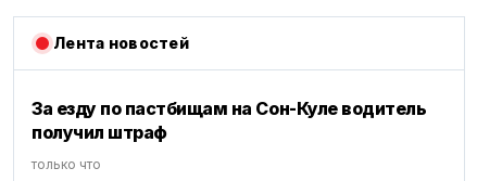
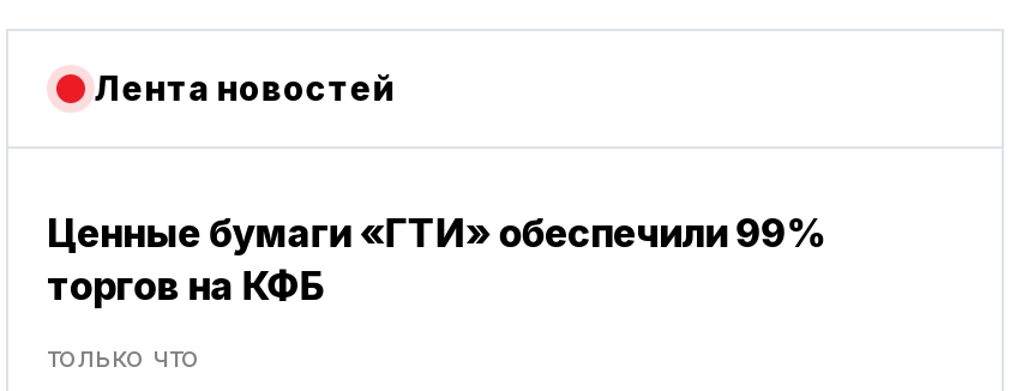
- За езду по пастбищам на Сон-Куле водитель
- получил штраф
+ Ценные бумаги «ГТИ» обеспечили 99%
+ торгов на КФБ
